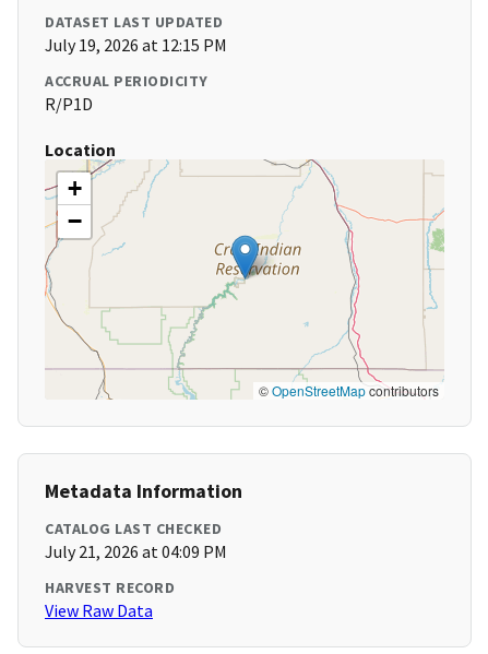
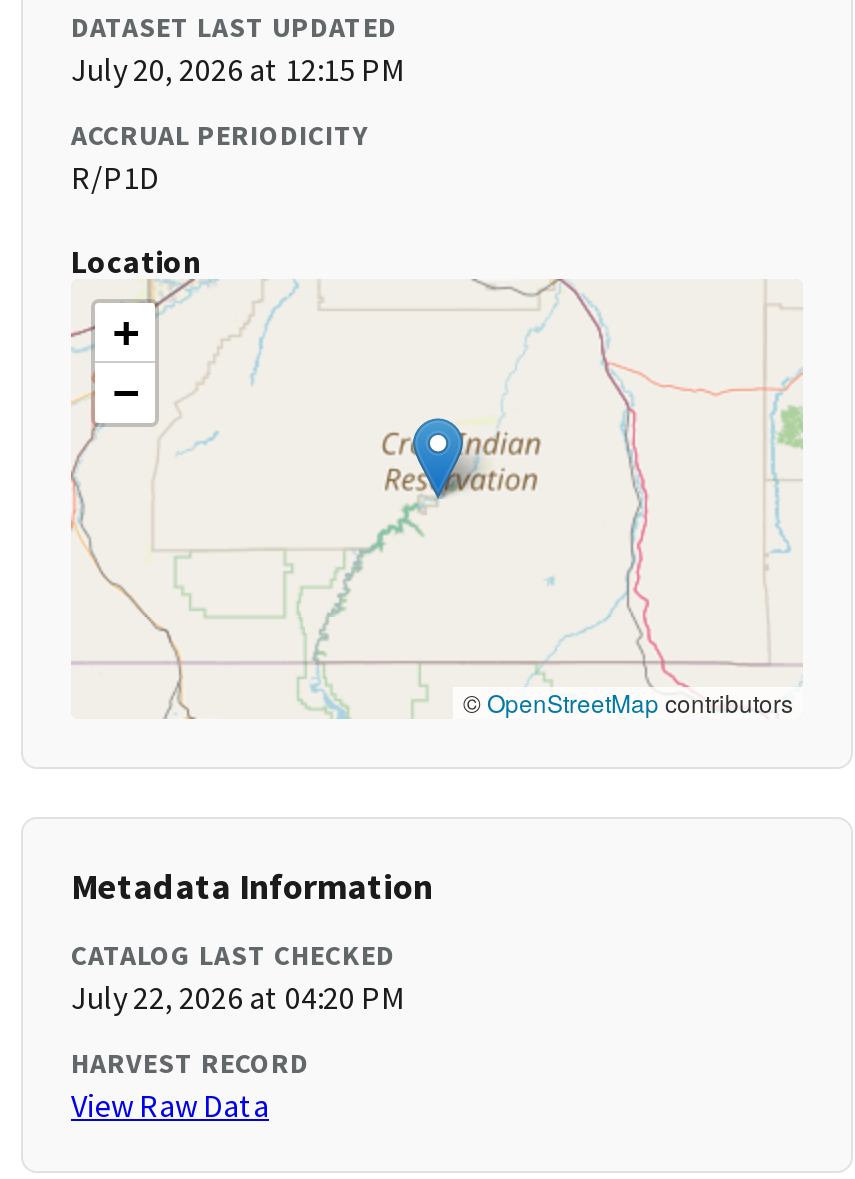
- July 19, 2026 at 12:15 PM
+ July 20, 2026 at 12:15 PM

- July 21, 2026 at 04:09 PM
+ July 22, 2026 at 04:20 PM
